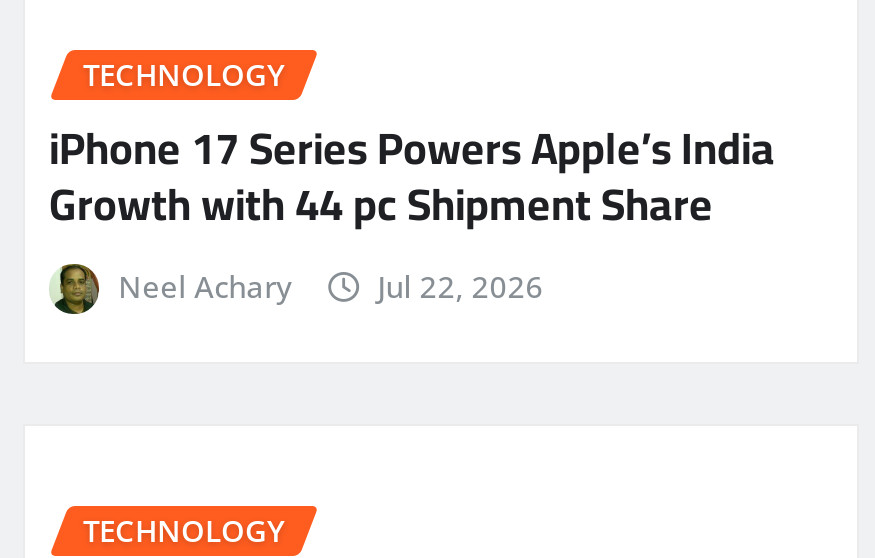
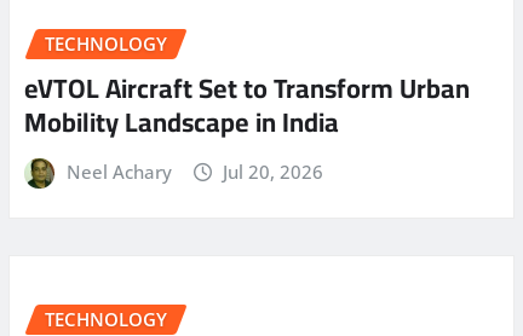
- iPhone 17 Series Powers Apple’s India
- Growth with 44 pc Shipment Share
+ eVTOL Aircraft Set to Transform Urban
+ Mobility Landscape in India

- Jul 22, 2026
+ Jul 20, 2026
